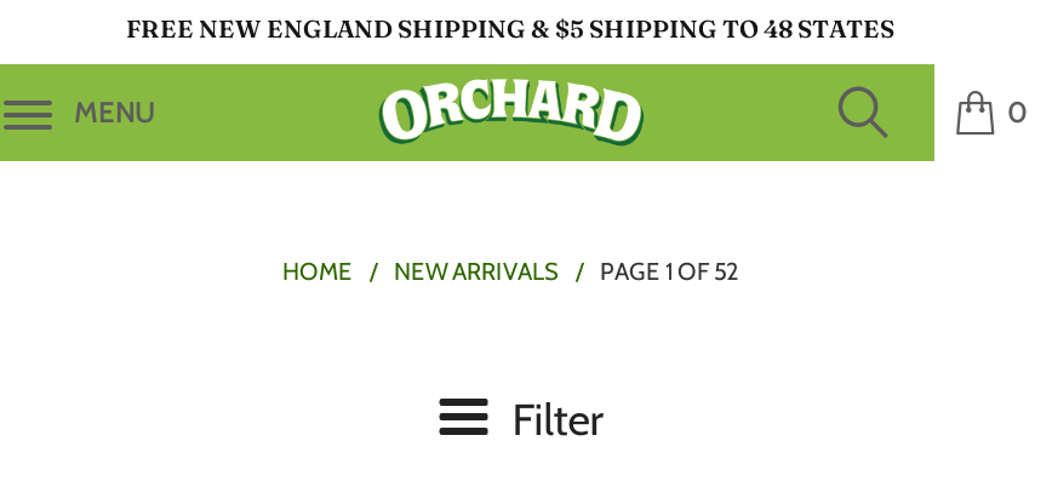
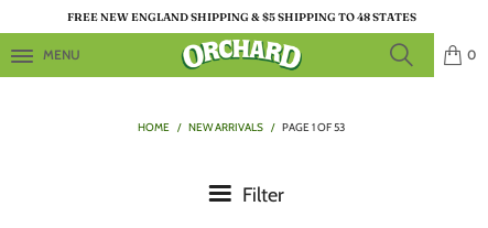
- HOME / NEW ARRIVALS / PAGE 1 OF 52
+ HOME / NEW ARRIVALS / PAGE 1 OF 53
